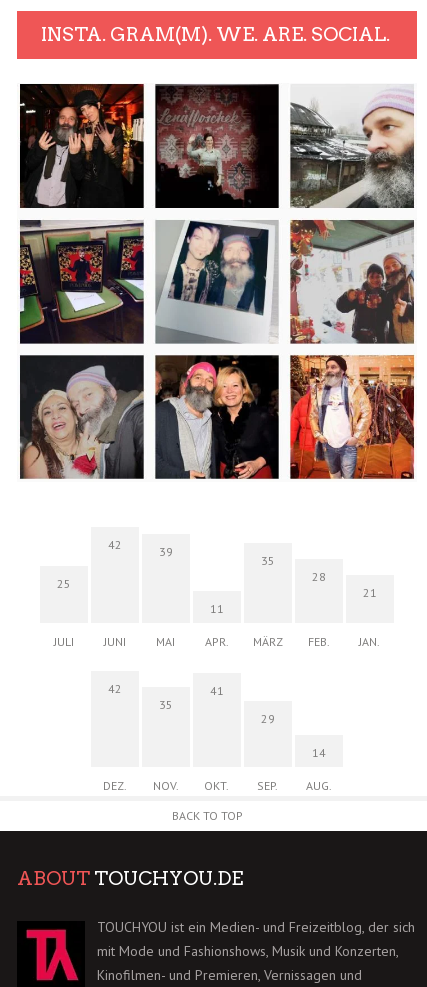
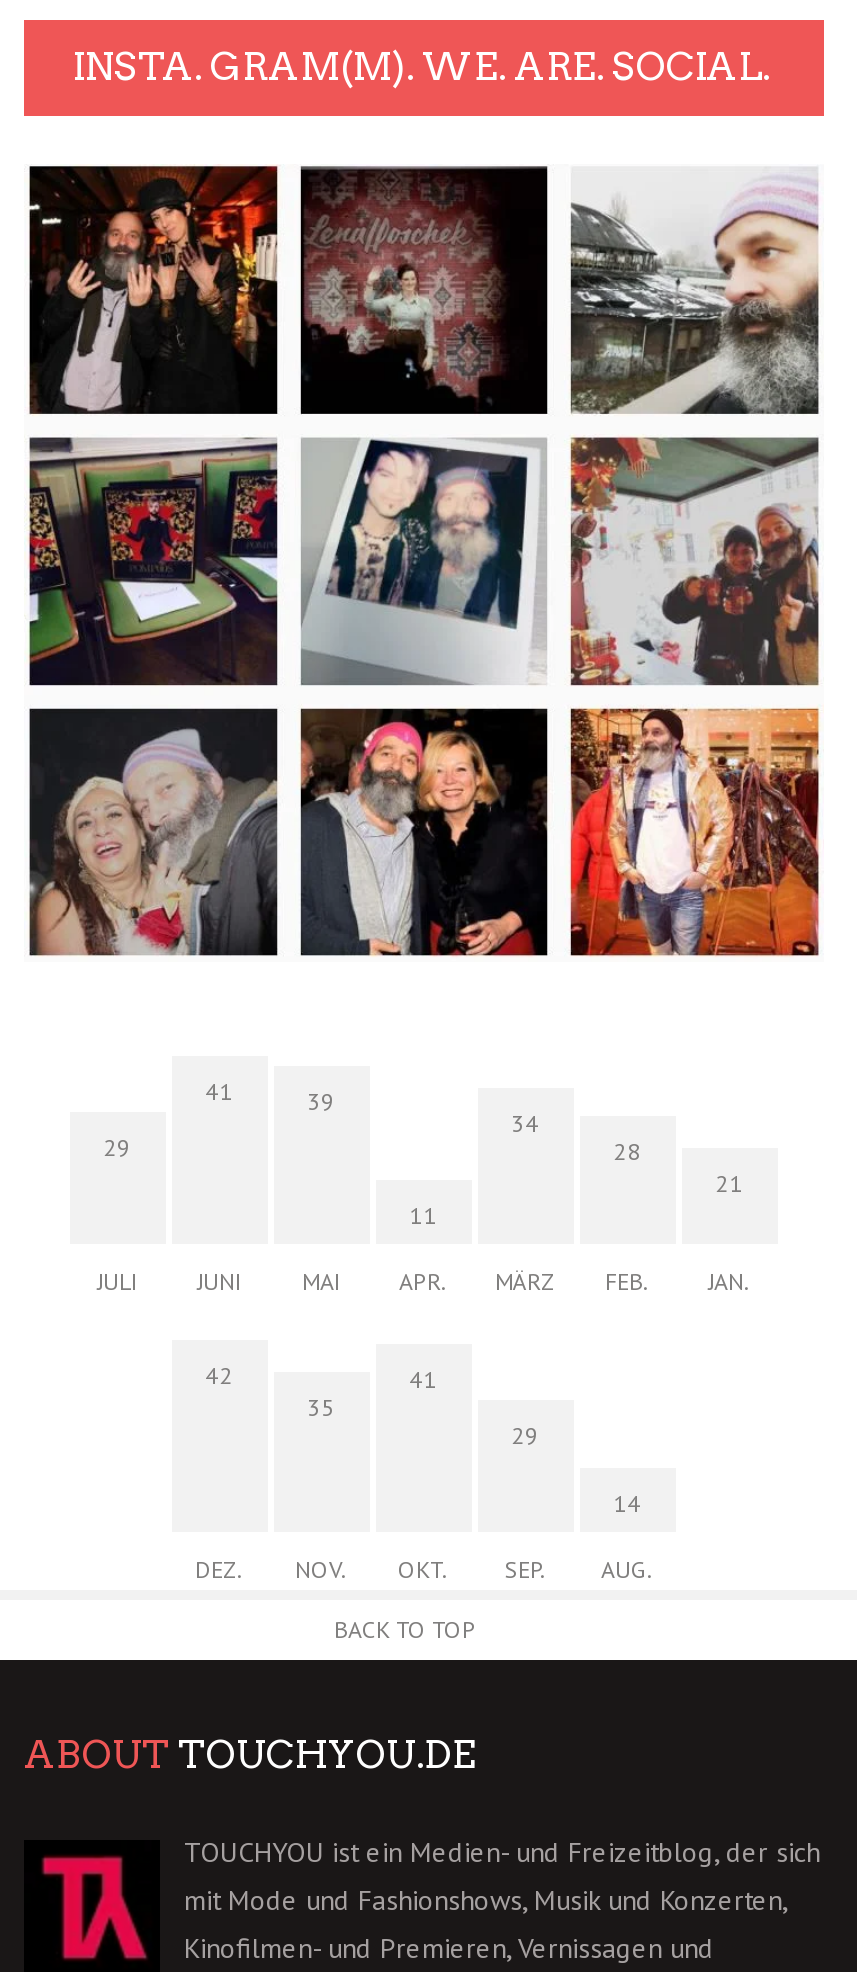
- 42
+ 41

- 35
+ 34

- 25
+ 29
